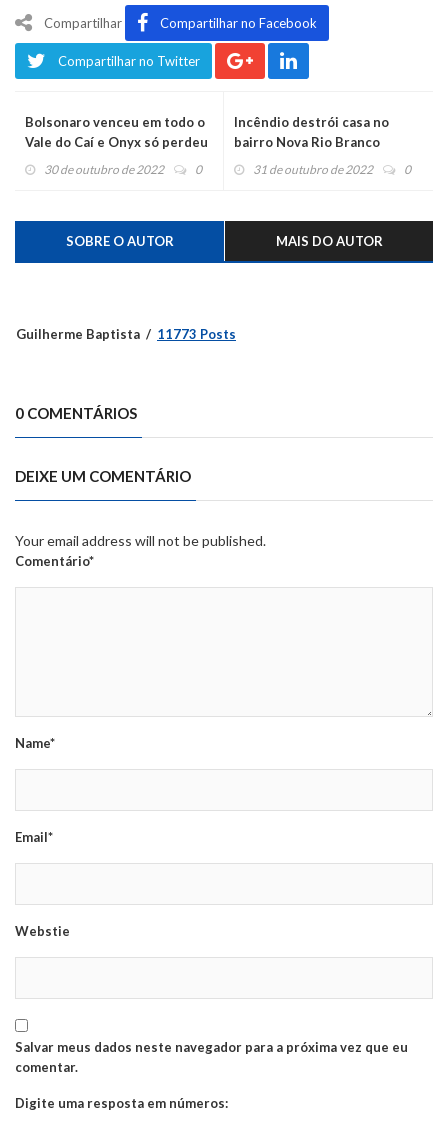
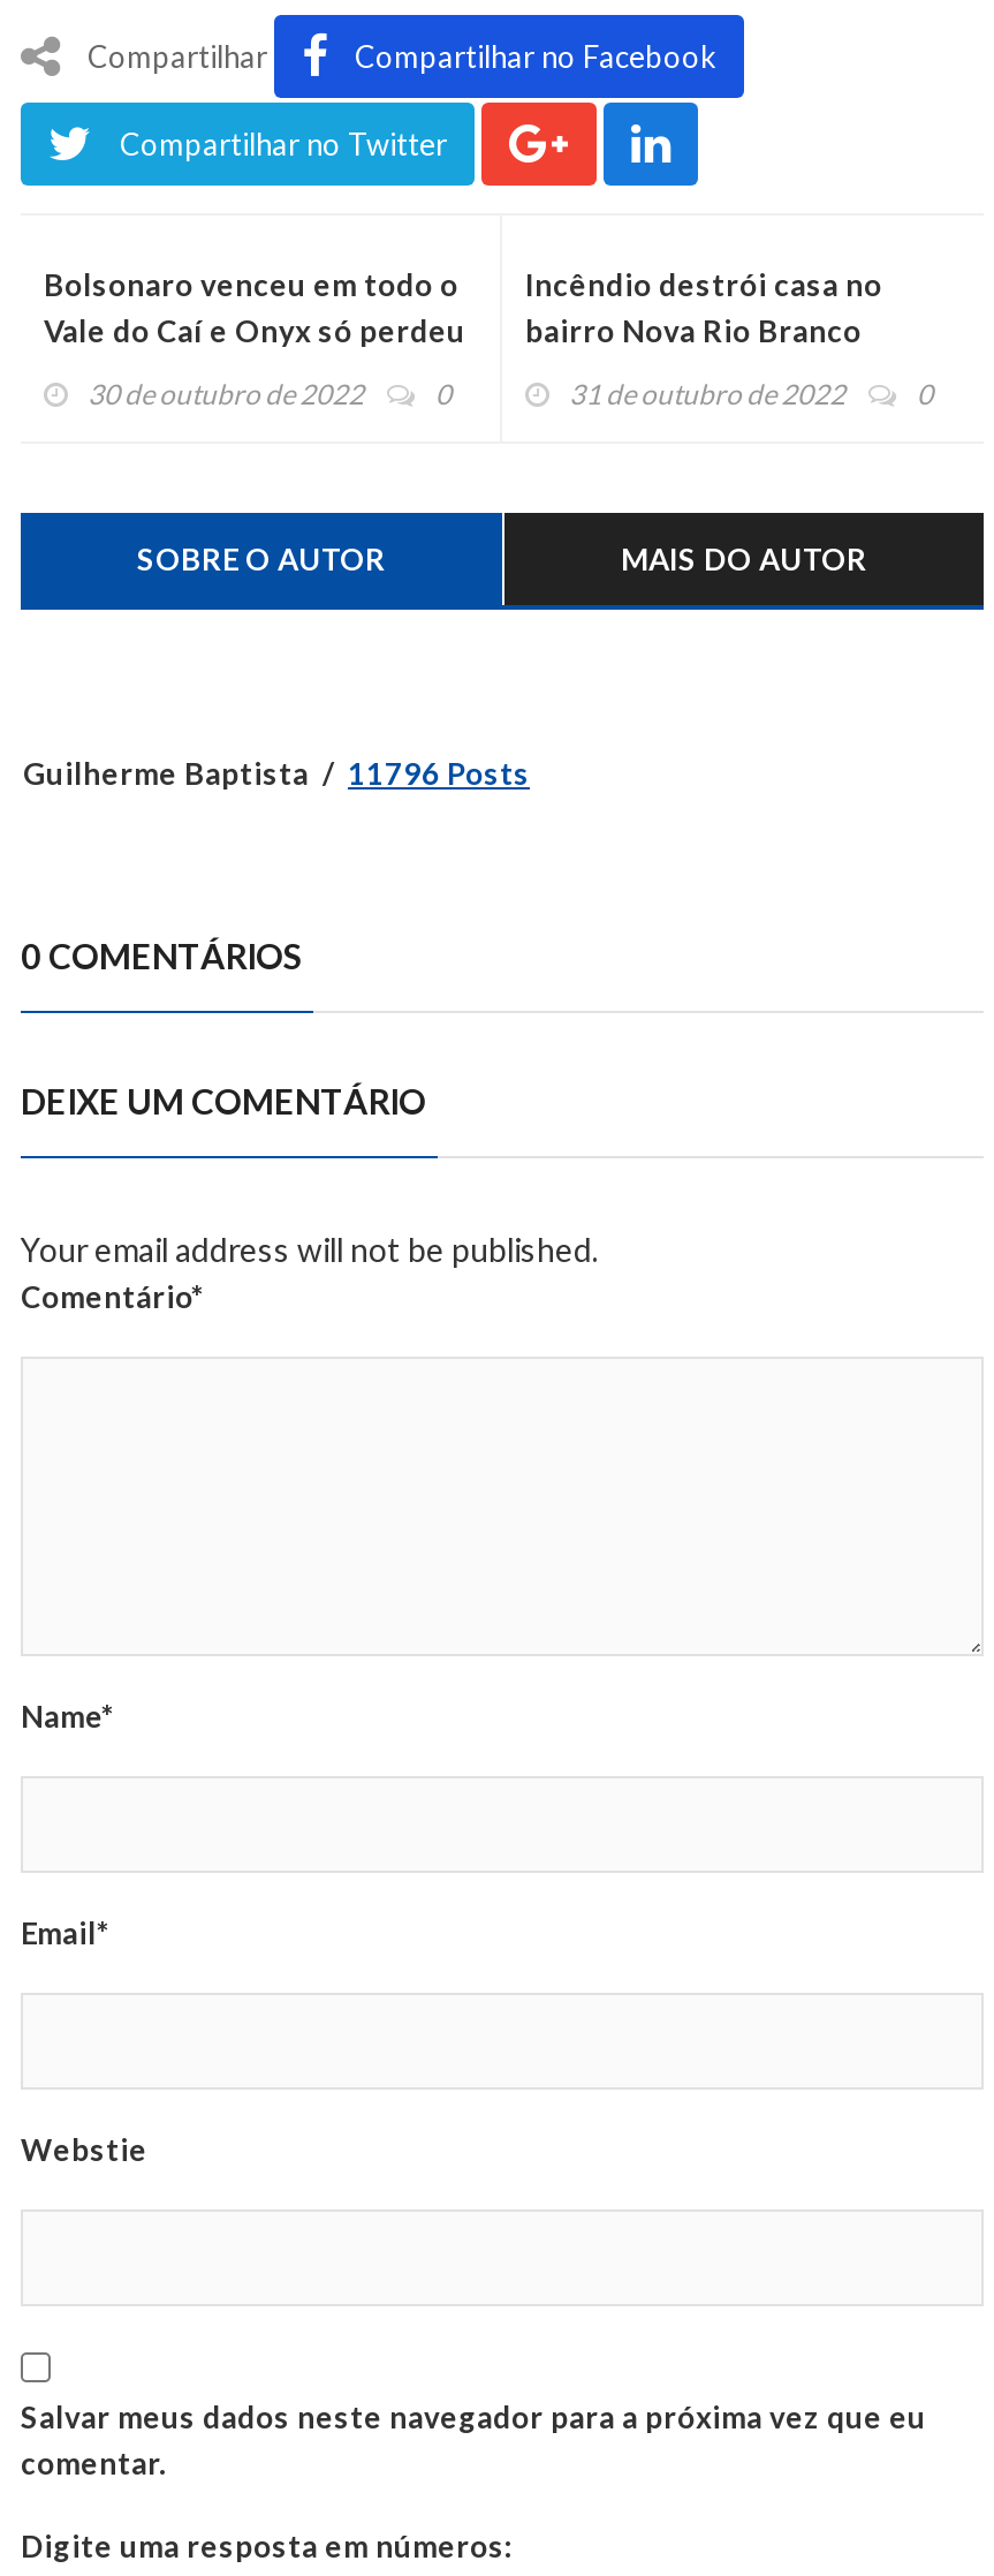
- Guilherme Baptista 11773 Posts
+ Guilherme Baptista 11796 Posts
